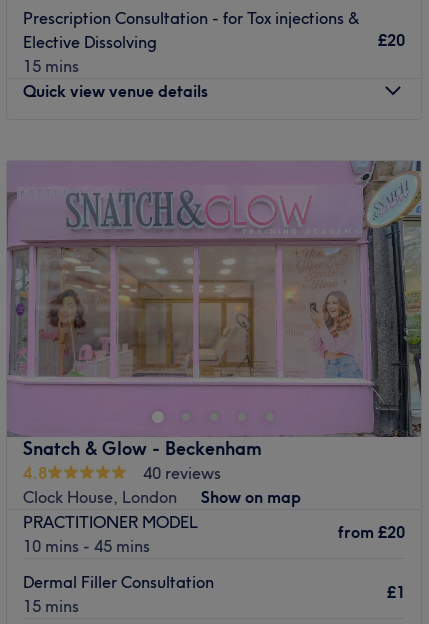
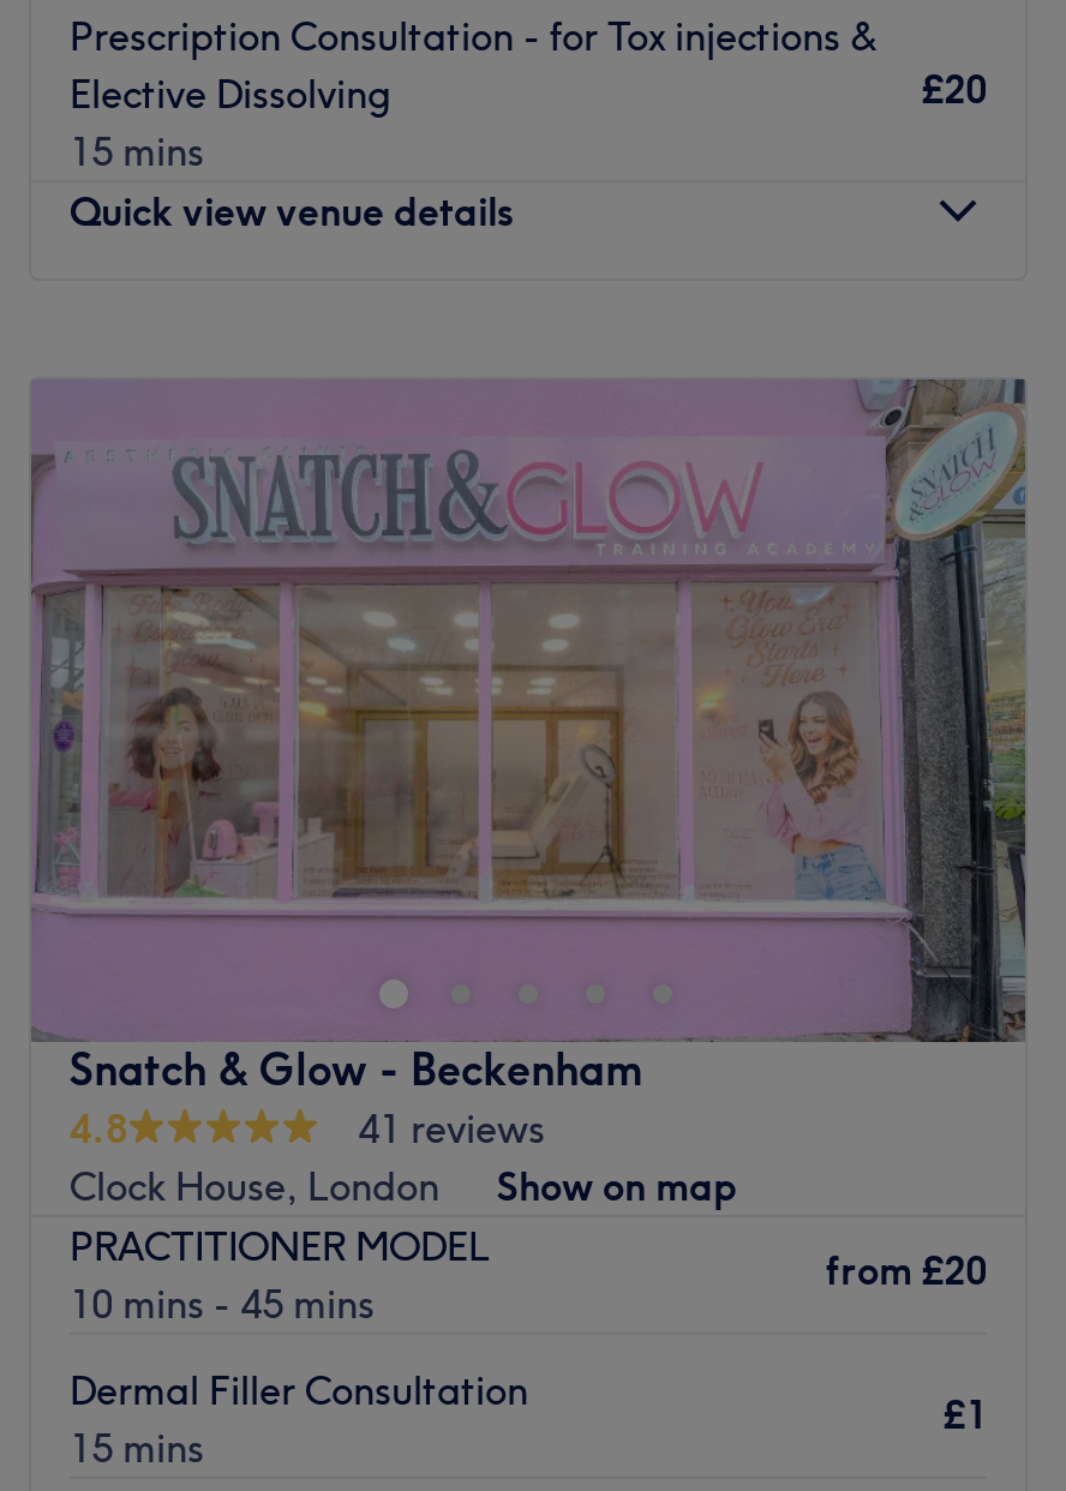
- 40 reviews
+ 41 reviews
